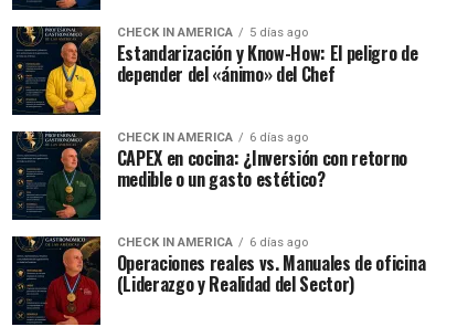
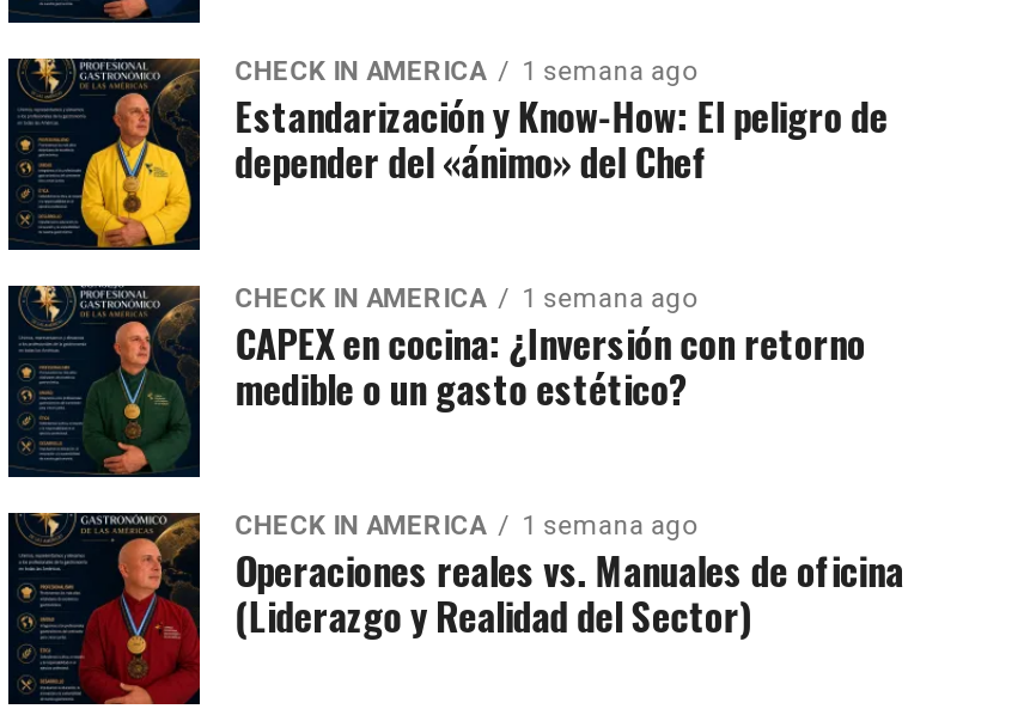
- CHECK IN AMERICA 5 días ago
+ CHECK IN AMERICA 1 semana ago

- CHECK IN AMERICA 6 días ago
+ CHECK IN AMERICA 1 semana ago

- CHECK IN AMERICA 6 días ago
+ CHECK IN AMERICA 1 semana ago
